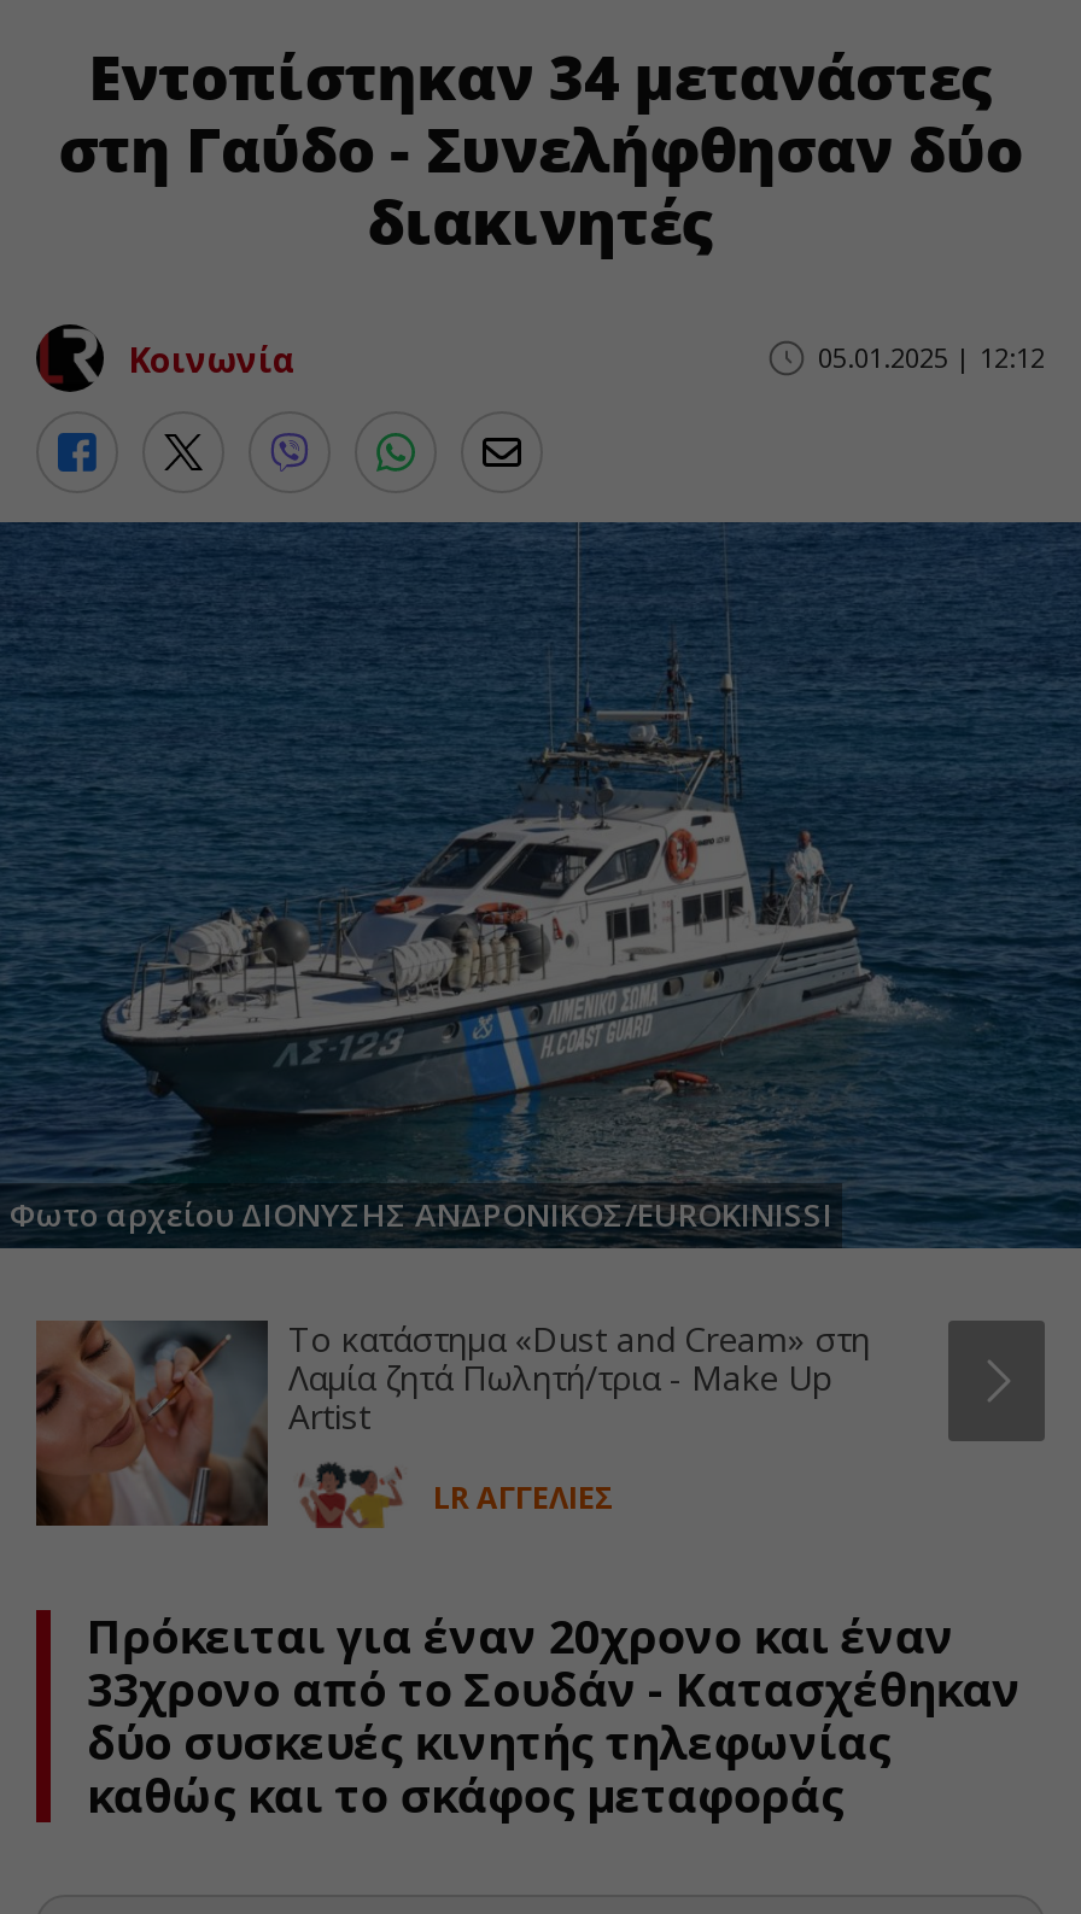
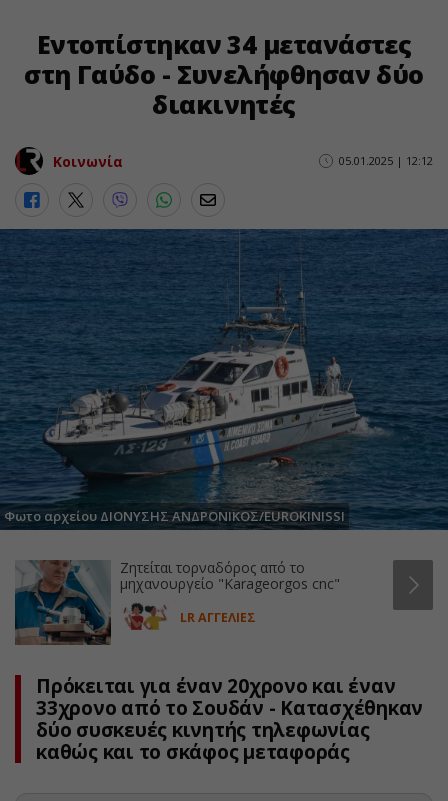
- [image]
- Το κατάστημα «Dust and Cream» στη
- Λαμία ζητά Πωλητή/τρια - Make Up
- Artist
+ [image]
+ Ζητείται τορναδόρος από το
+ μηχανουργείο "Karageorgos cnc"
